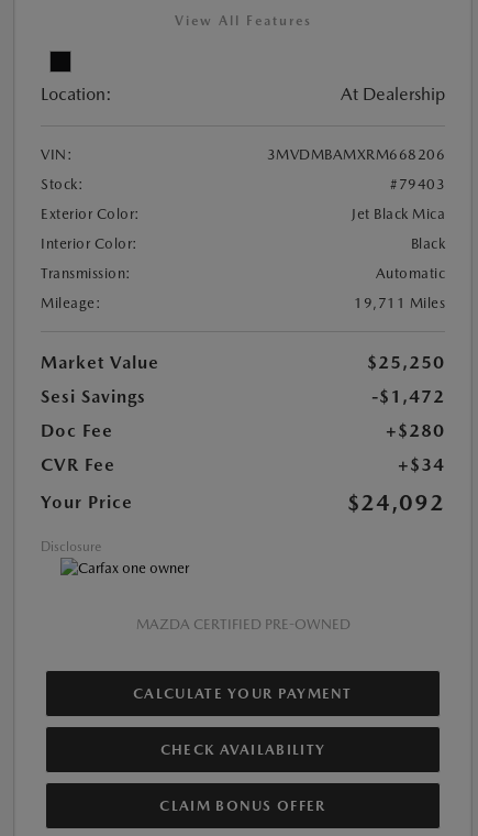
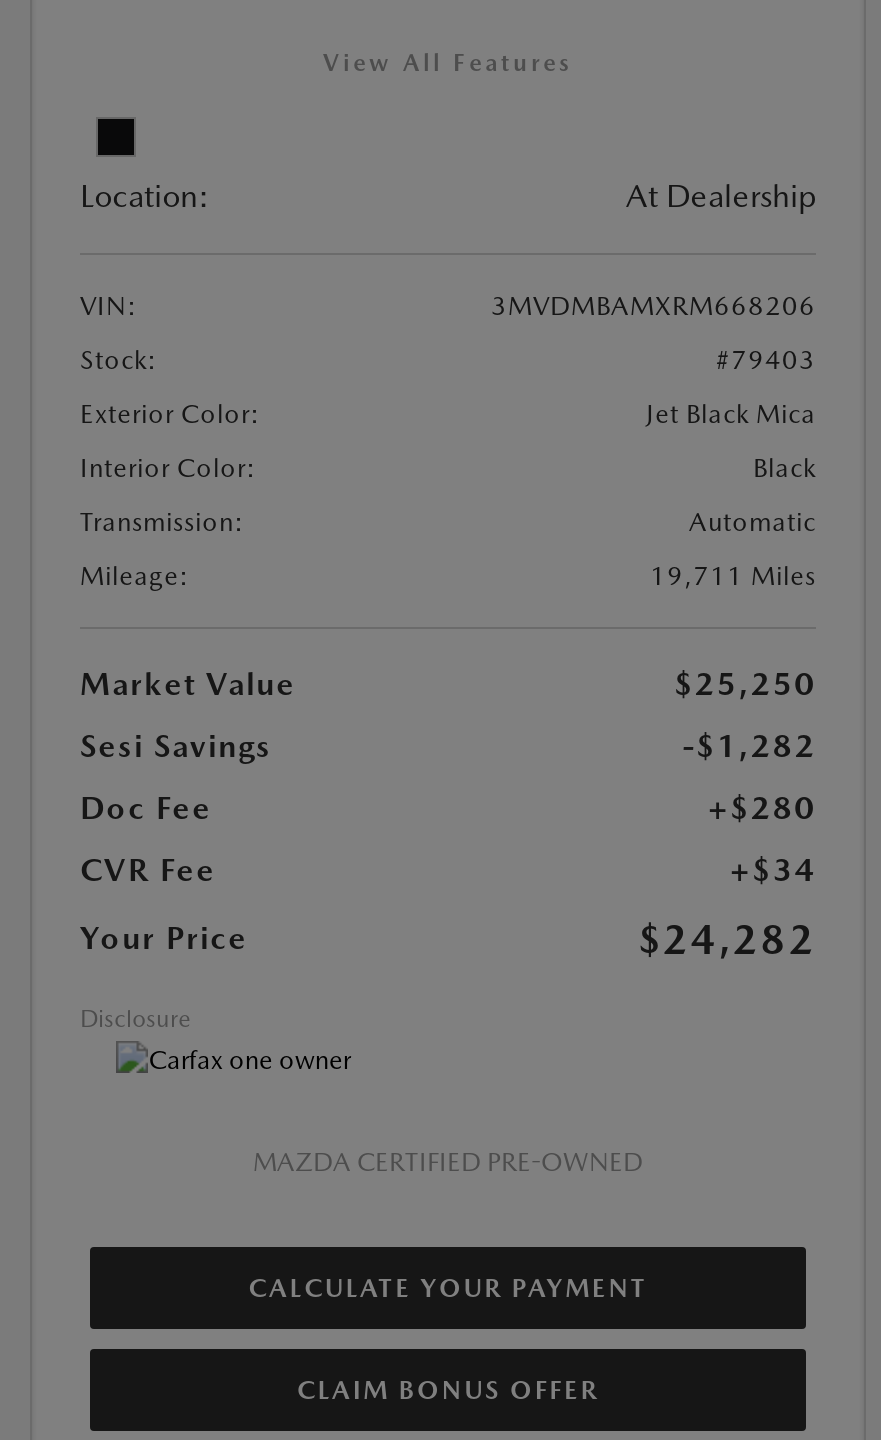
- -$1,472
+ -$1,282

- $24,092
+ $24,282

- CHECK AVAILABILITY
